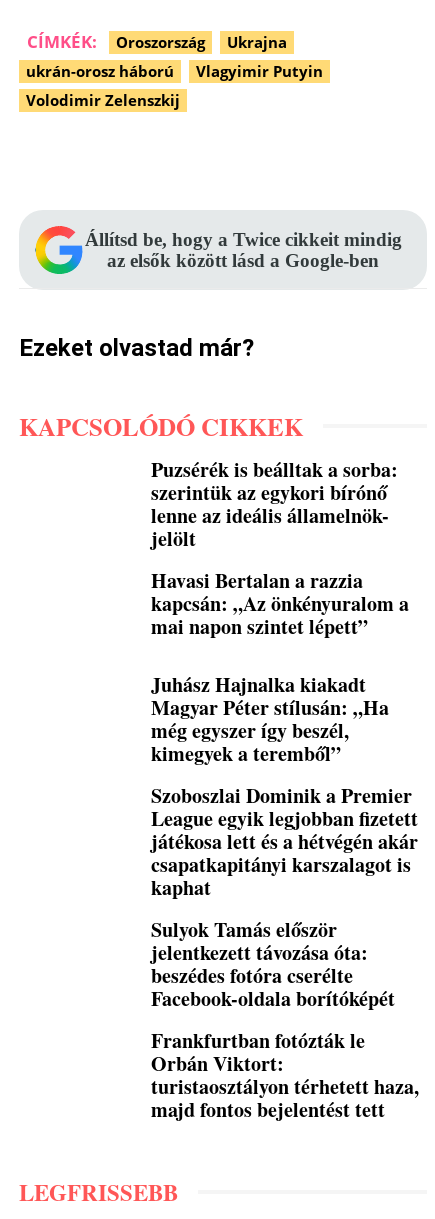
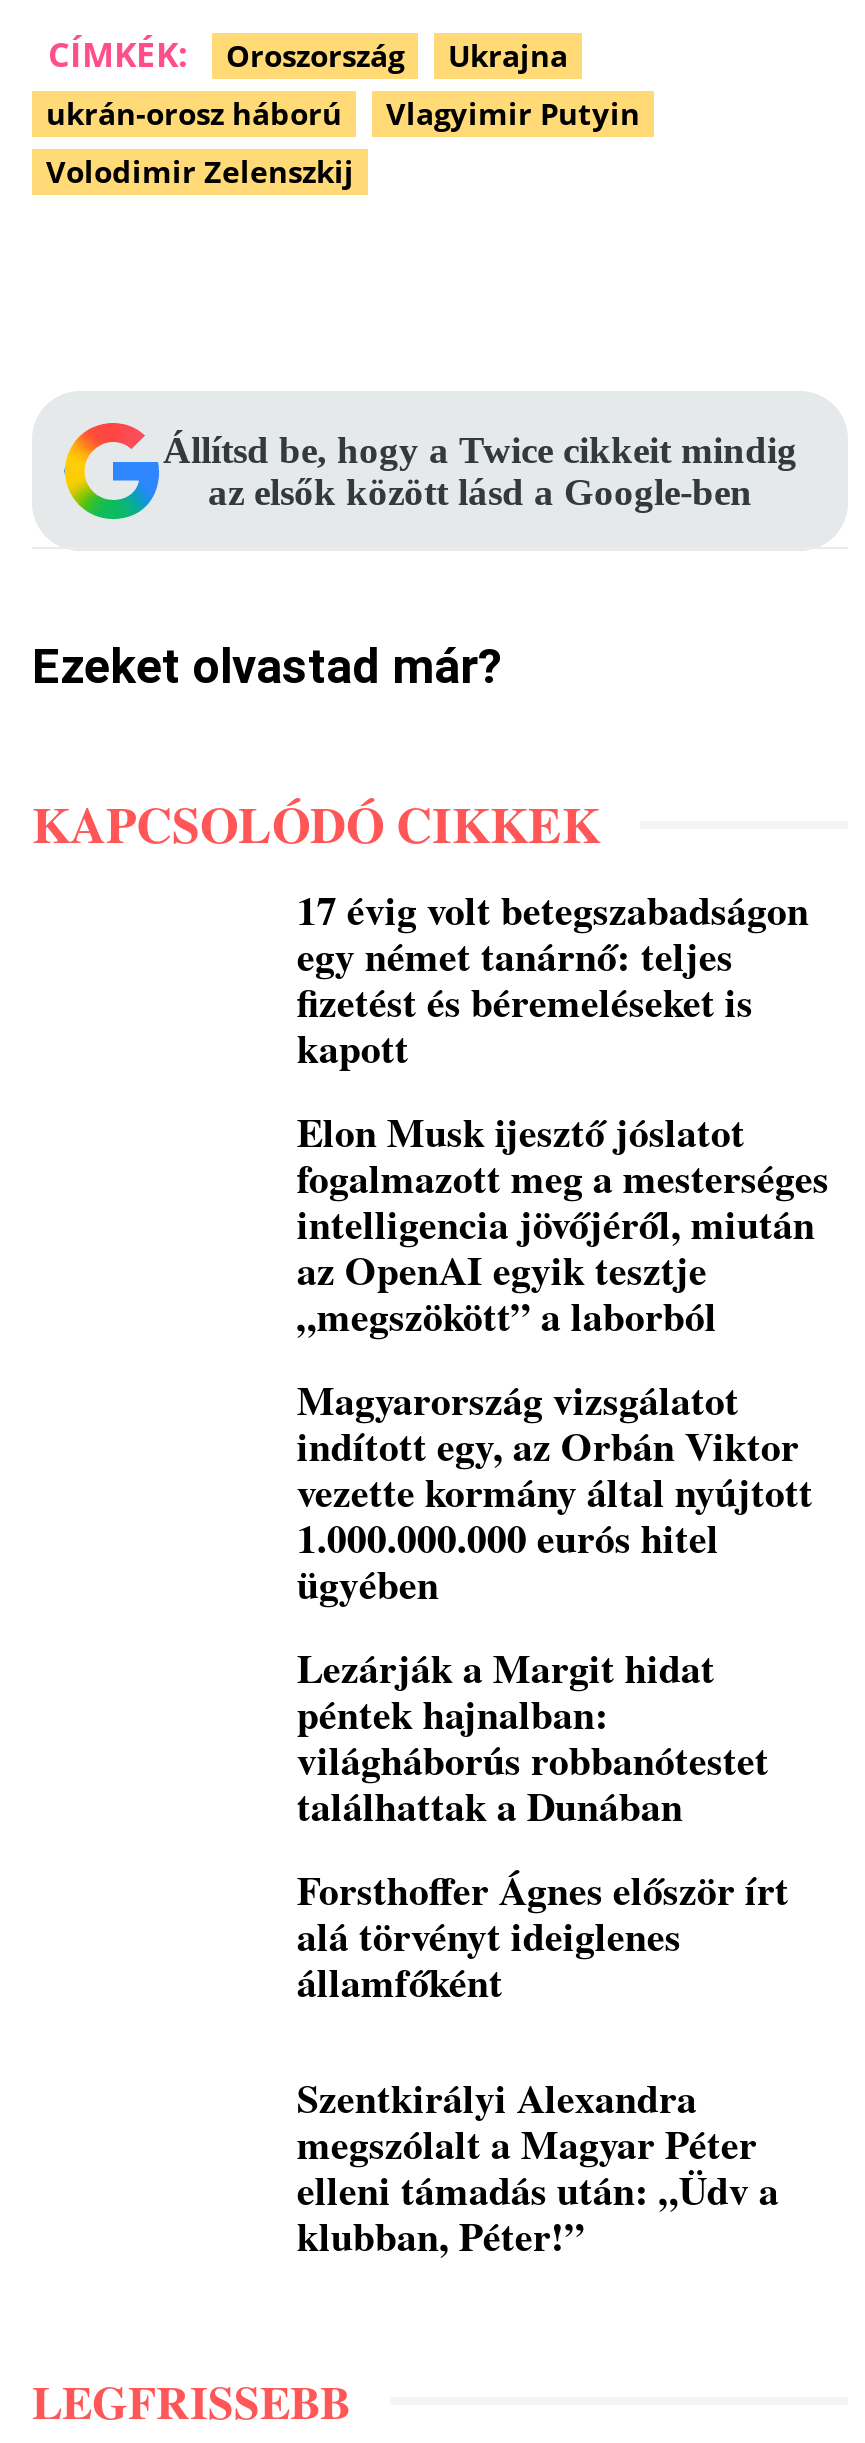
- Puzsérék is beálltak a sorba:
- szerintük az egykori bírónő
- lenne az ideális államelnök-
- jelölt
- Havasi Bertalan a razzia
- kapcsán: „Az önkényuralom a
- mai napon szintet lépett”
+ 17 évig volt betegszabadságon
+ egy német tanárnő: teljes
+ fizetést és béremeléseket is
+ kapott
+ Elon Musk ijesztő jóslatot
+ fogalmazott meg a mesterséges
+ intelligencia jövőjéről, miután
+ az OpenAI egyik tesztje
+ „megszökött” a laborból
+ Magyarország vizsgálatot
+ indított egy, az Orbán Viktor
+ vezette kormány által nyújtott
+ 1.000.000.000 eurós hitel
+ ügyében
+ Lezárják a Margit hidat
+ péntek hajnalban:
+ világháborús robbanótestet
+ találhattak a Dunában
+ Forsthoffer Ágnes először írt
+ alá törvényt ideiglenes
+ államfőként

- Juhász Hajnalka kiakadt
- Magyar Péter stílusán: „Ha
- még egyszer így beszél,
- kimegyek a teremből”
- Szoboszlai Dominik a Premier
- League egyik legjobban fizetett
- játékosa lett és a hétvégén akár
- csapatkapitányi karszalagot is
- kaphat
- Sulyok Tamás először
- jelentkezett távozása óta:
- beszédes fotóra cserélte
- Facebook-oldala borítóképét
- Frankfurtban fotózták le
- Orbán Viktort:
- turistaosztályon térhetett haza,
- majd fontos bejelentést tett
+ Szentkirályi Alexandra
+ megszólalt a Magyar Péter
+ elleni támadás után: „Üdv a
+ klubban, Péter!”
